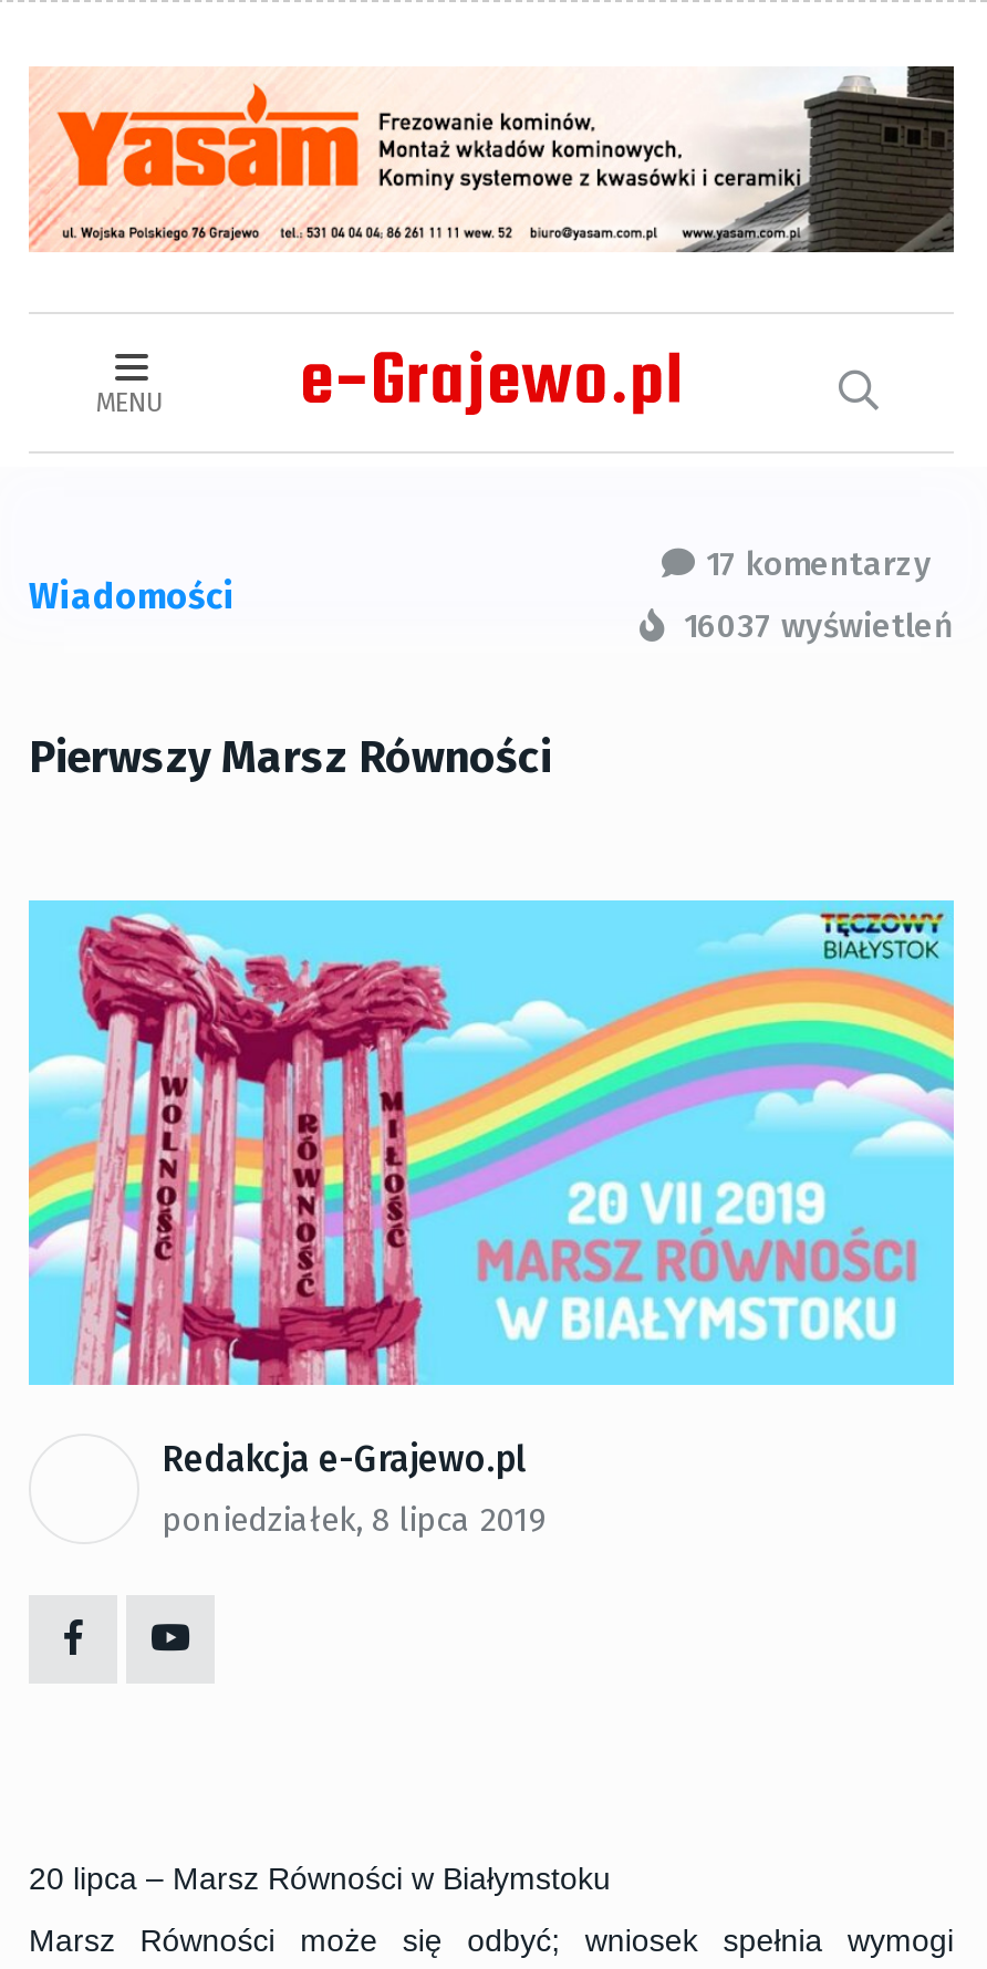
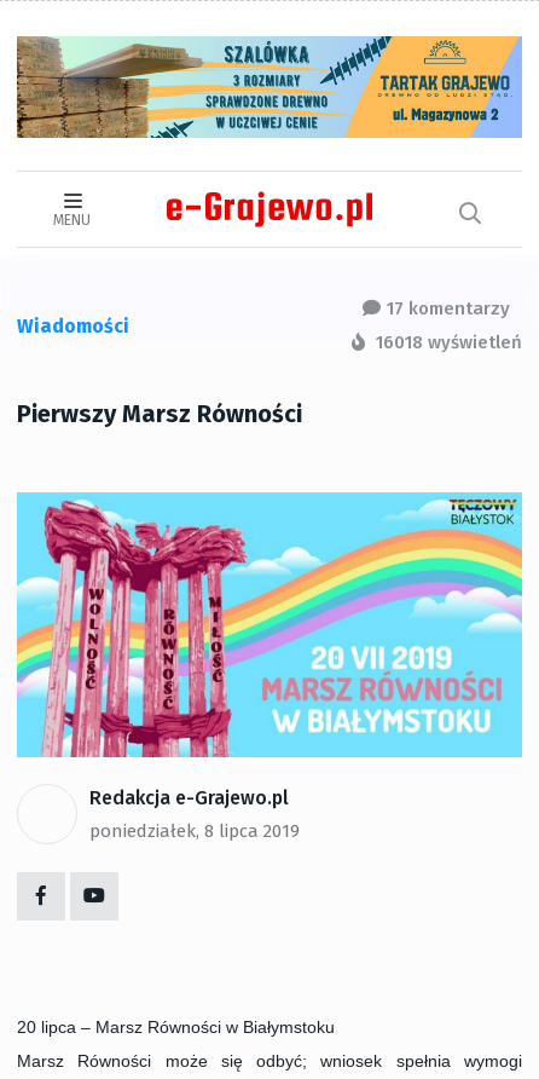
- [image]
+ [image]

- 16037 wyświetleń
+ 16018 wyświetleń
